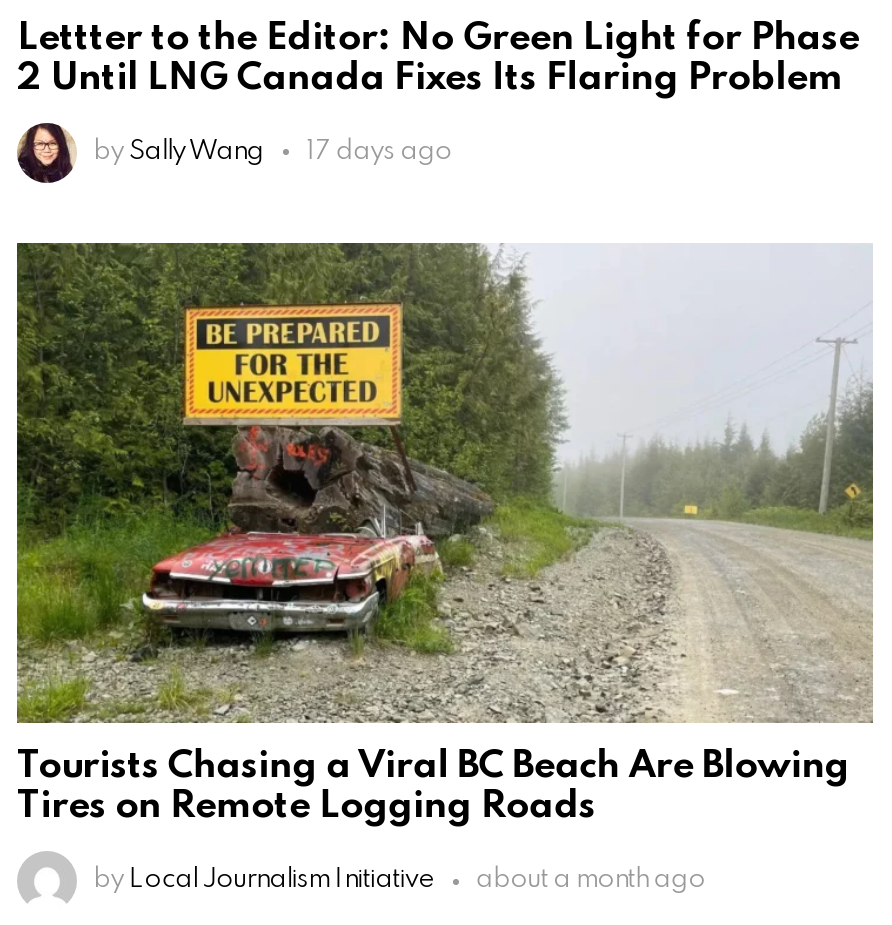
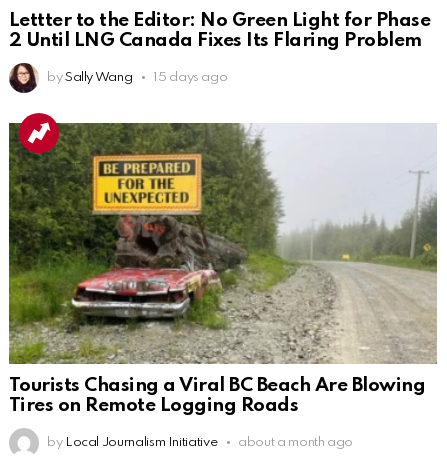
- by Sally Wang 17 days ago
+ by Sally Wang 15 days ago

- [image]
+ [image]
